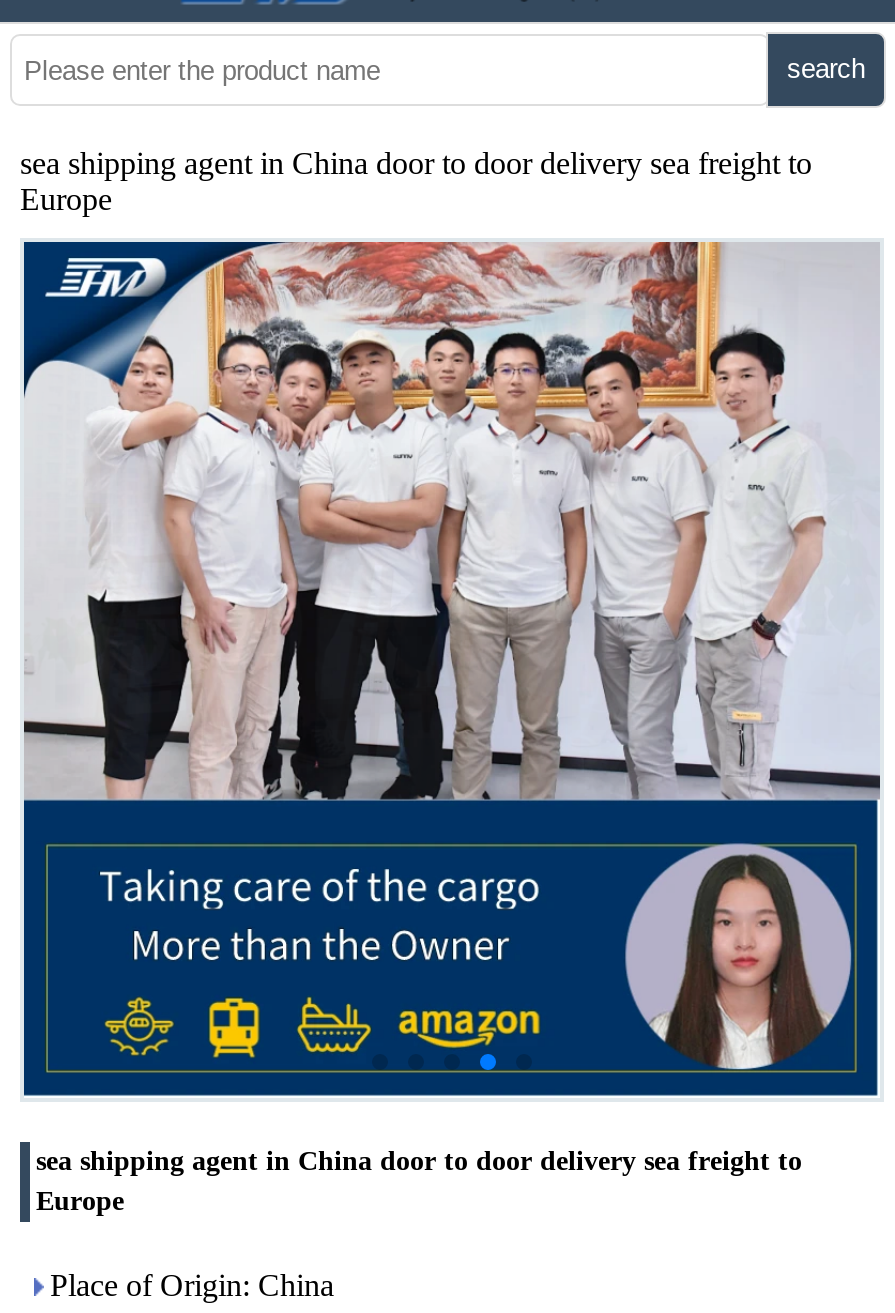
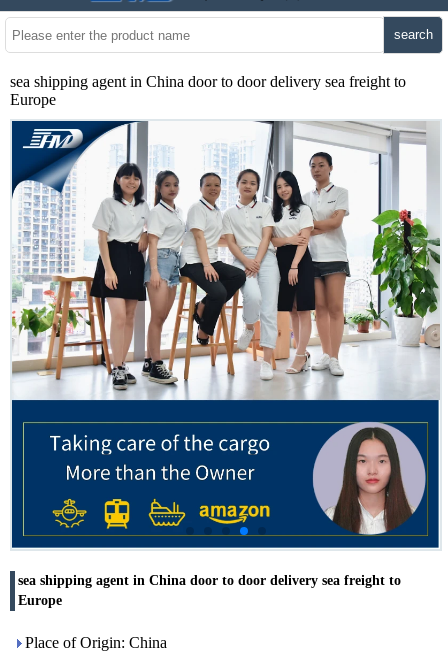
- [image]
+ [image]
